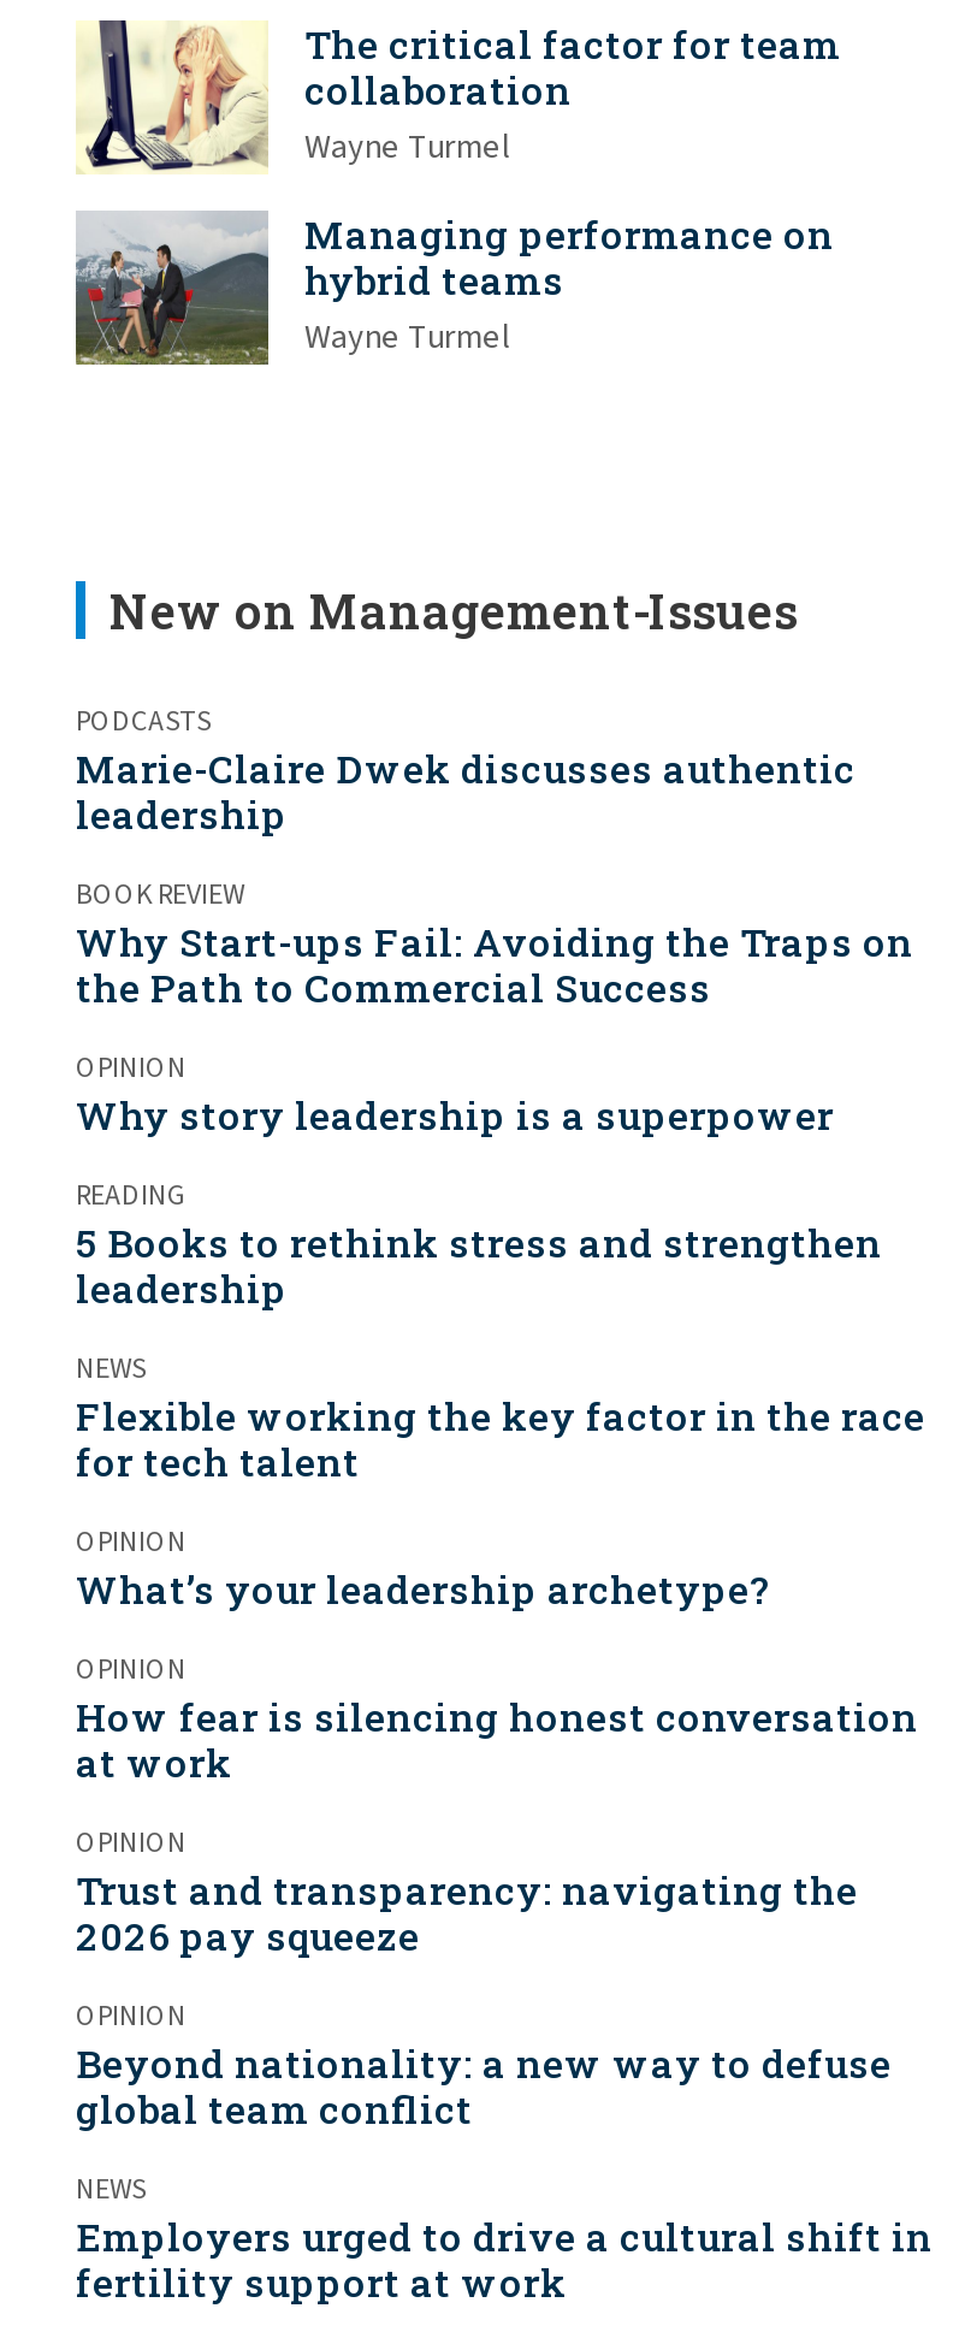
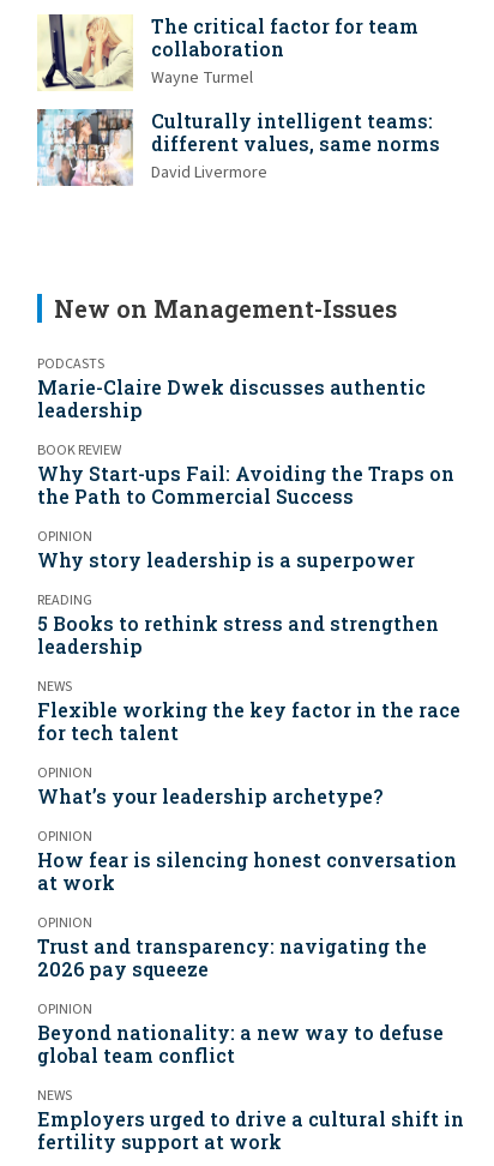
- [image]
- Managing performance on
- hybrid teams
- Wayne Turmel
+ [image]
+ Culturally intelligent teams:
+ different values, same norms
+ David Livermore
